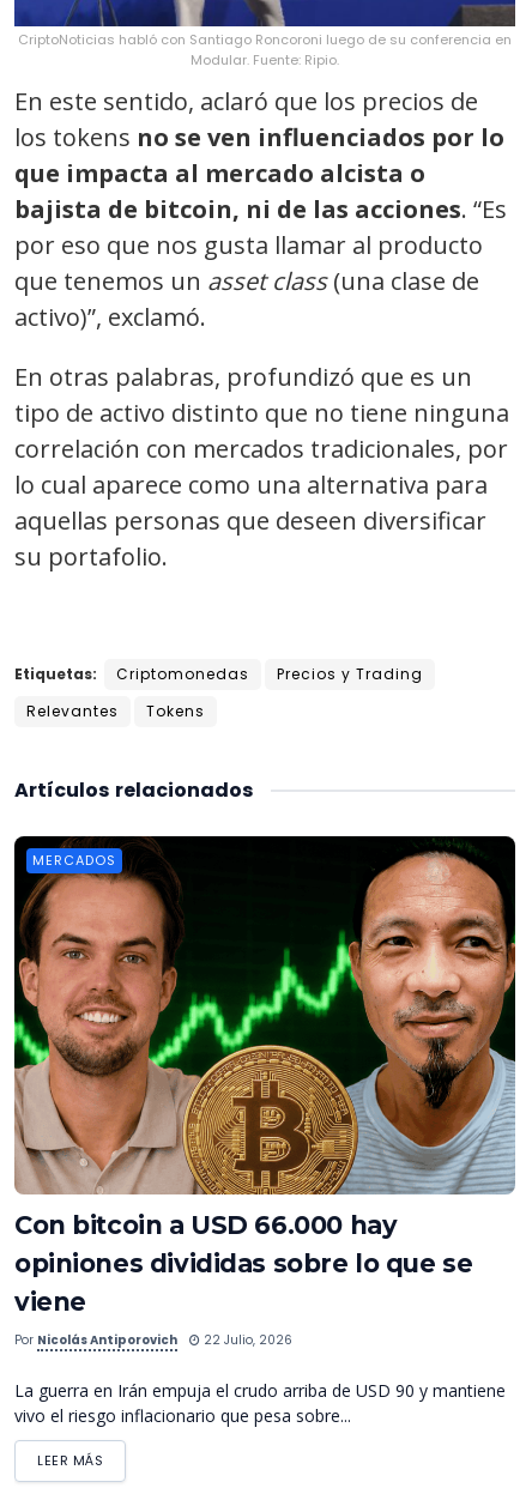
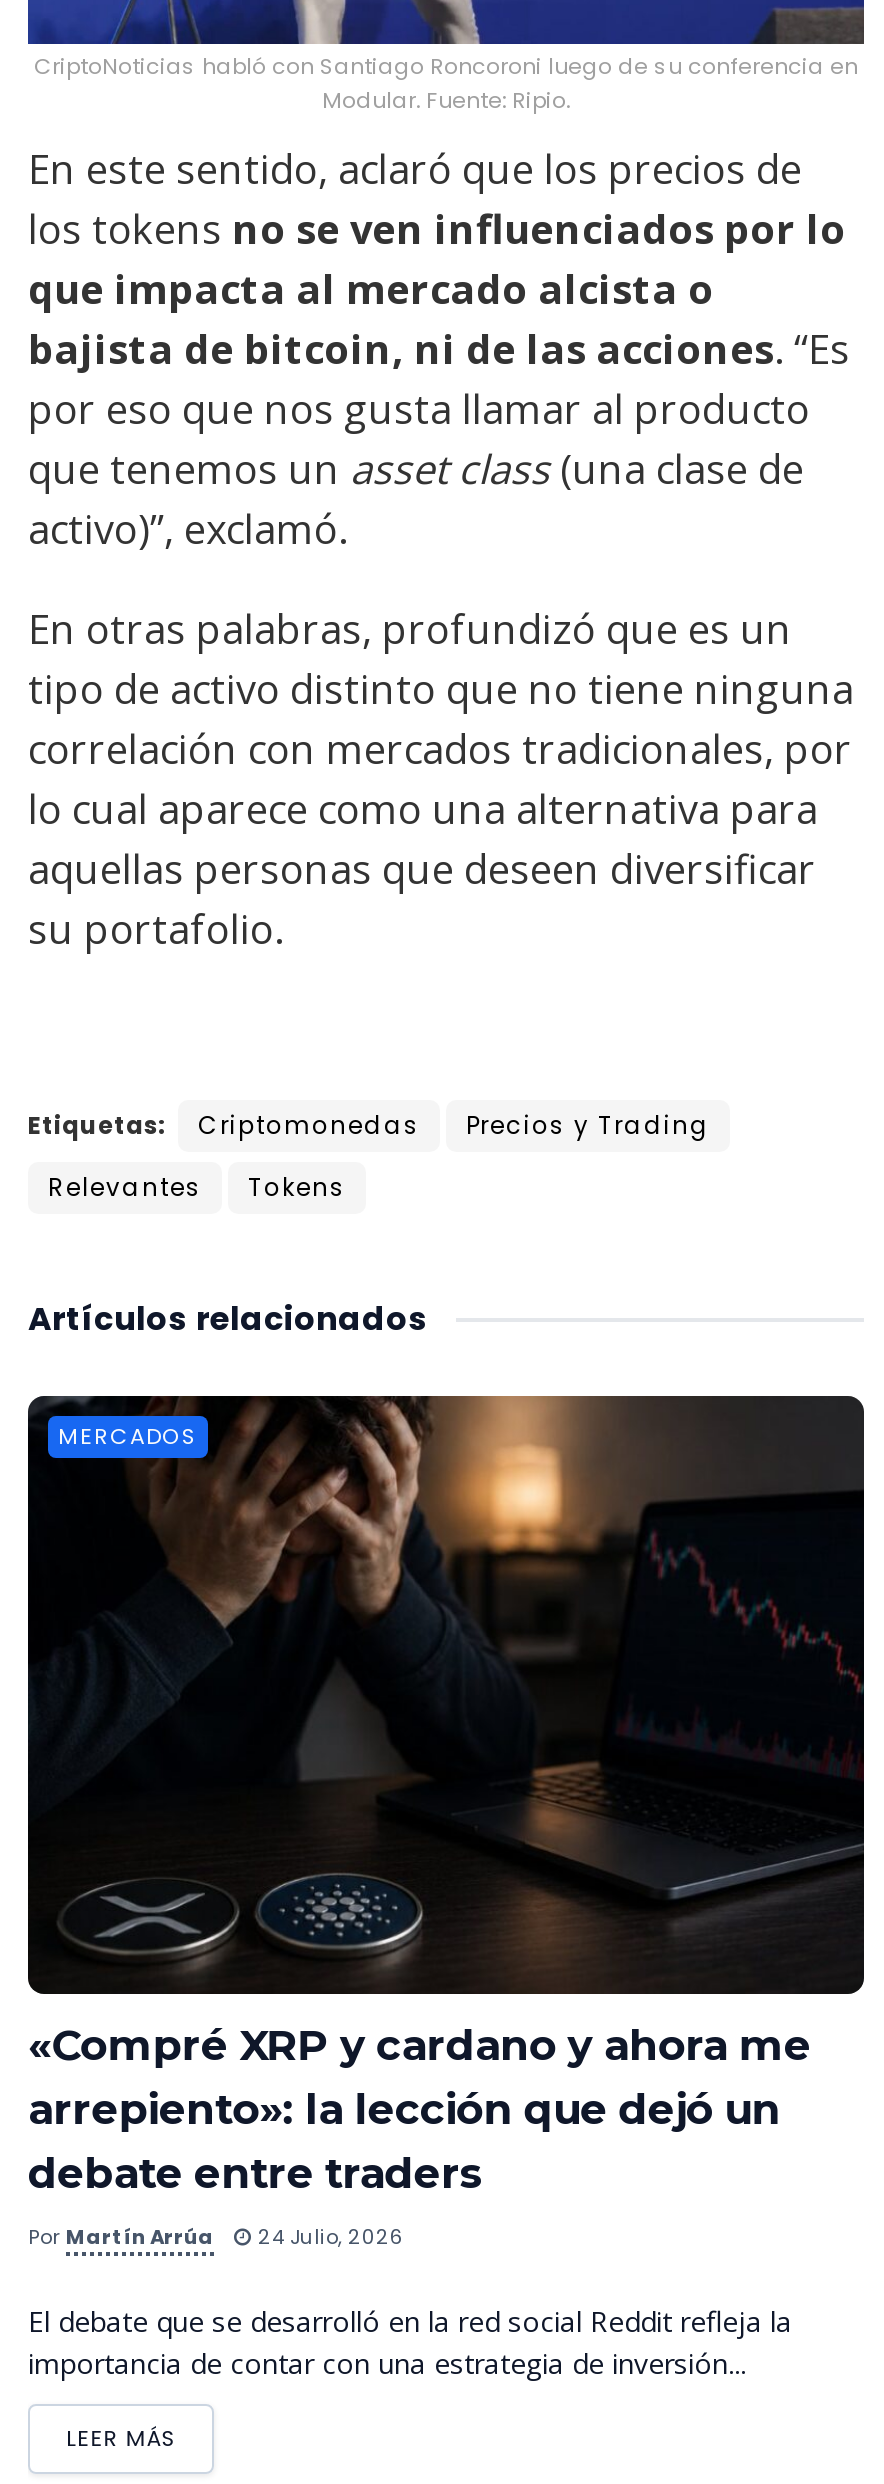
- [image]
- Con bitcoin a USD 66.000 hay
- opiniones divididas sobre lo que se
- viene
+ [image]
+ «Compré XRP y cardano y ahora me
+ arrepiento»: la lección que dejó un
+ debate entre traders

- Por Nicolás Antiporovich
- 22 Julio, 2026
+ Por Martín Arrúa
+ 24 Julio, 2026

- La guerra en Irán empuja el crudo arriba de USD 90 y mantiene
- vivo el riesgo inflacionario que pesa sobre...
+ El debate que se desarrolló en la red social Reddit refleja la
+ importancia de contar con una estrategia de inversión...
